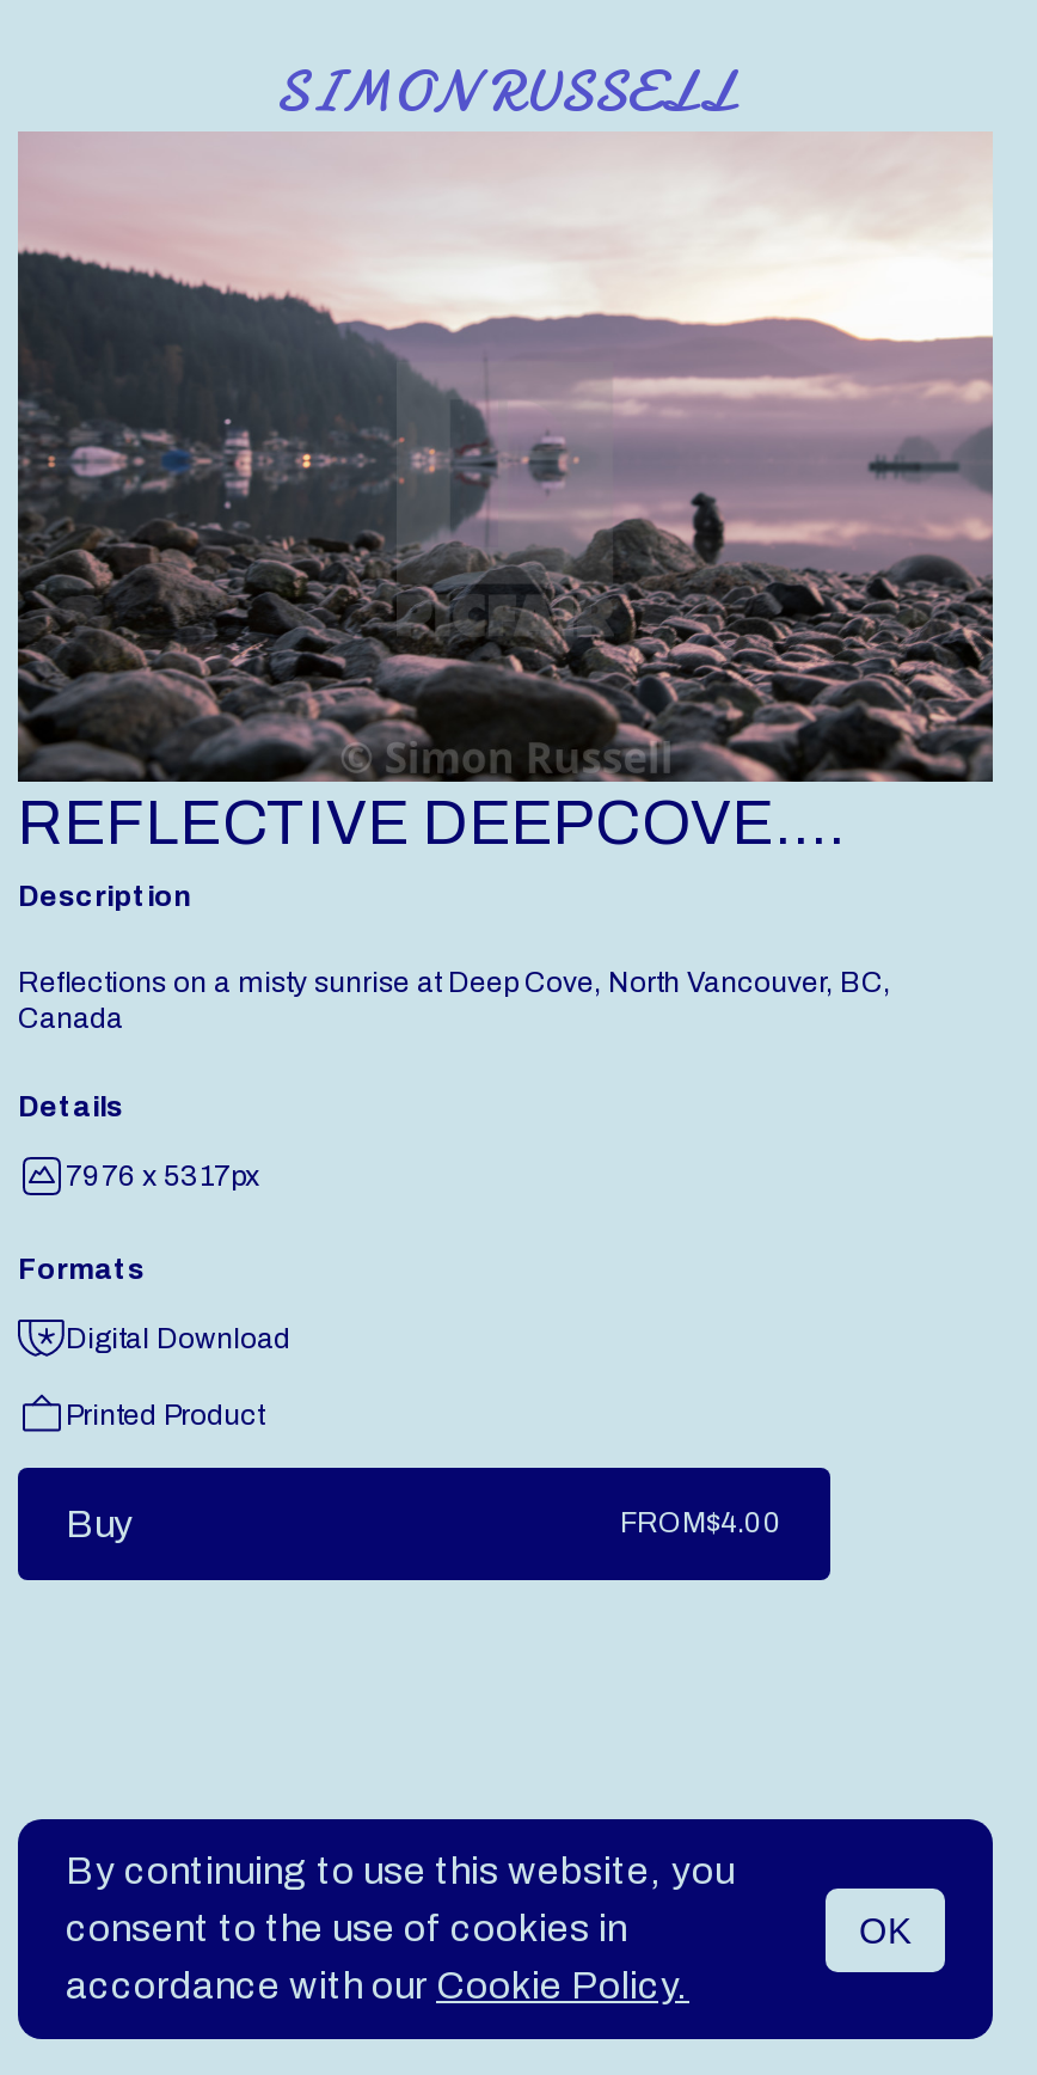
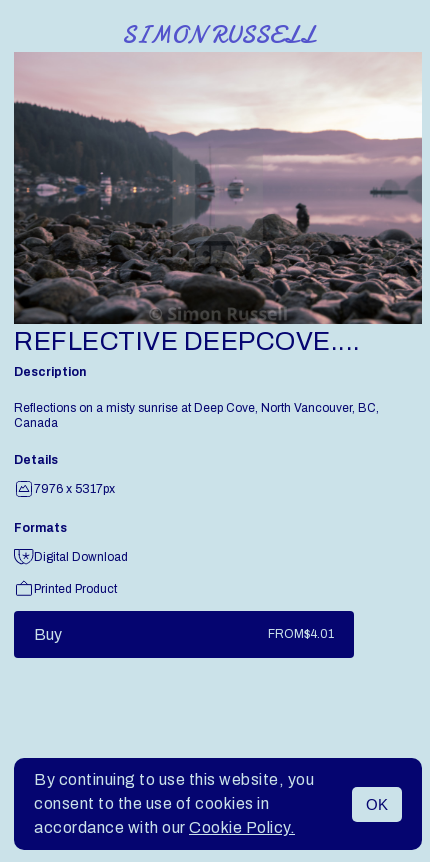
- FROM$4.00
+ FROM$4.01
